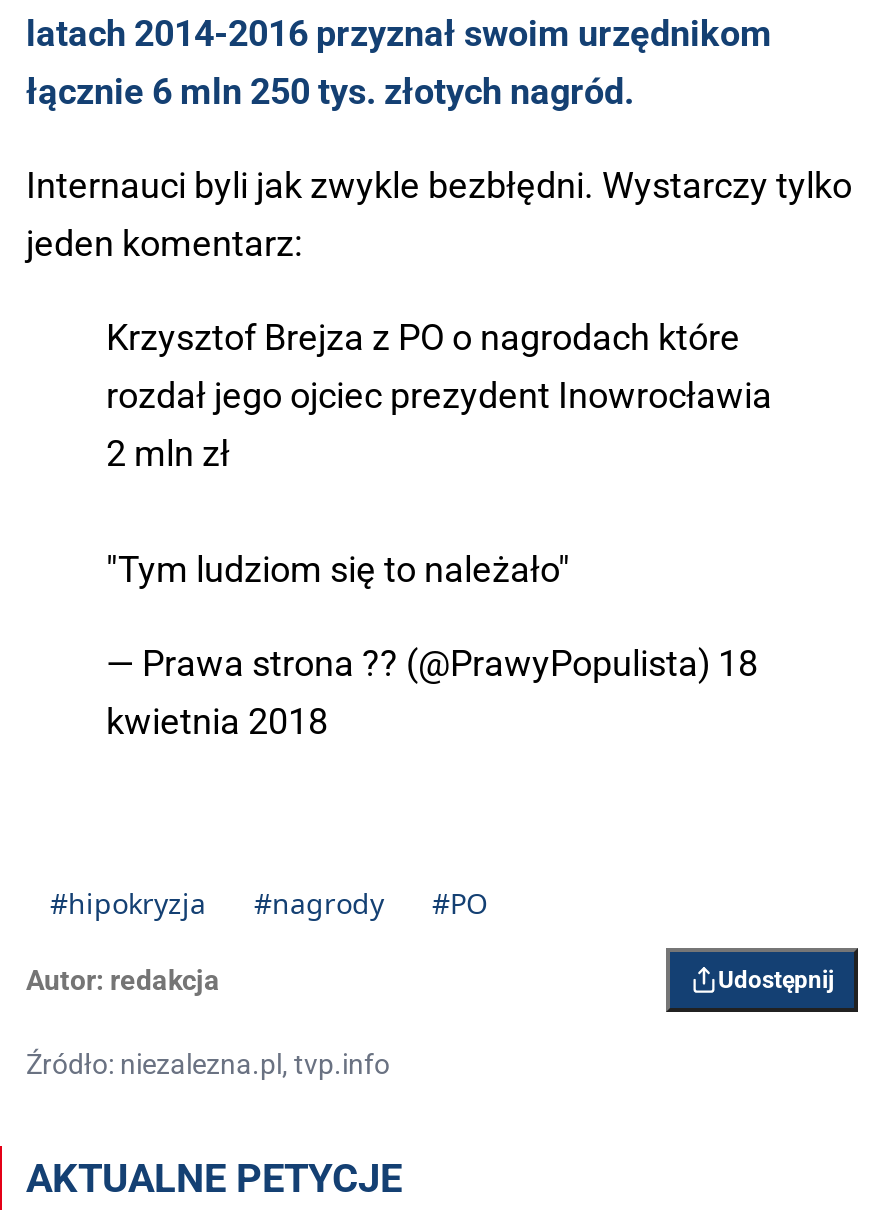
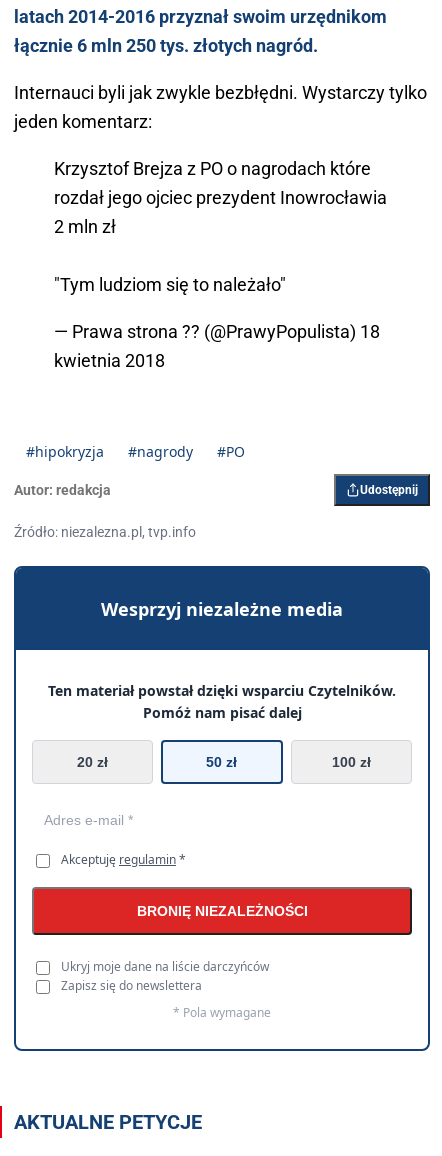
+ [image]
+ Wesprzyj niezależne media
+ Ten materiał powstał dzięki wsparciu Czytelników.
+ Pomóż nam pisać dalej
+ 20 zł
+ 50 zł
+ 100 zł

+ Akceptuję regulamin *
+ BRONIĘ NIEZALEŻNOŚCI
+ Ukryj moje dane na liście darczyńców
+ Zapisz się do newslettera
+ * Pola wymagane
